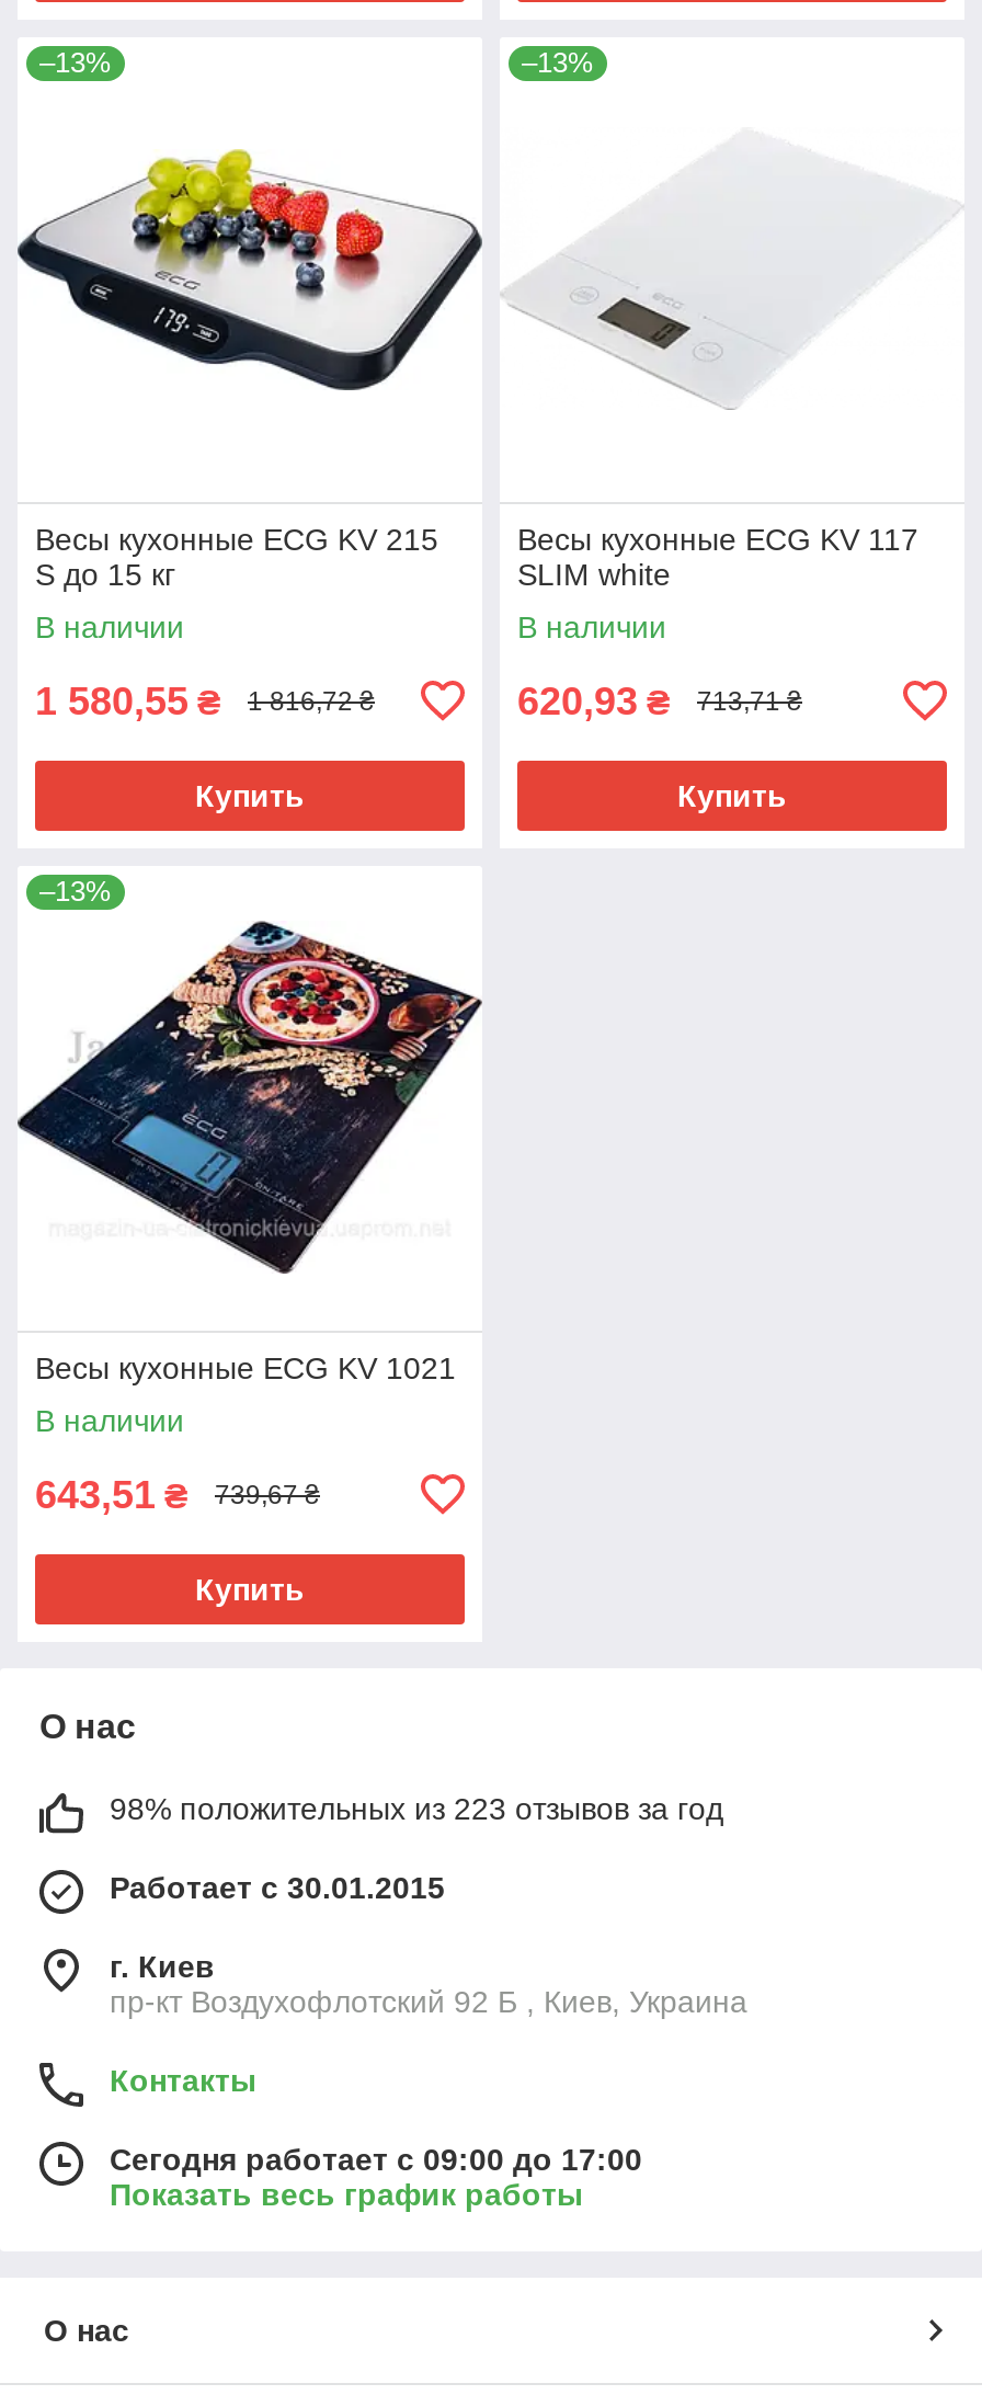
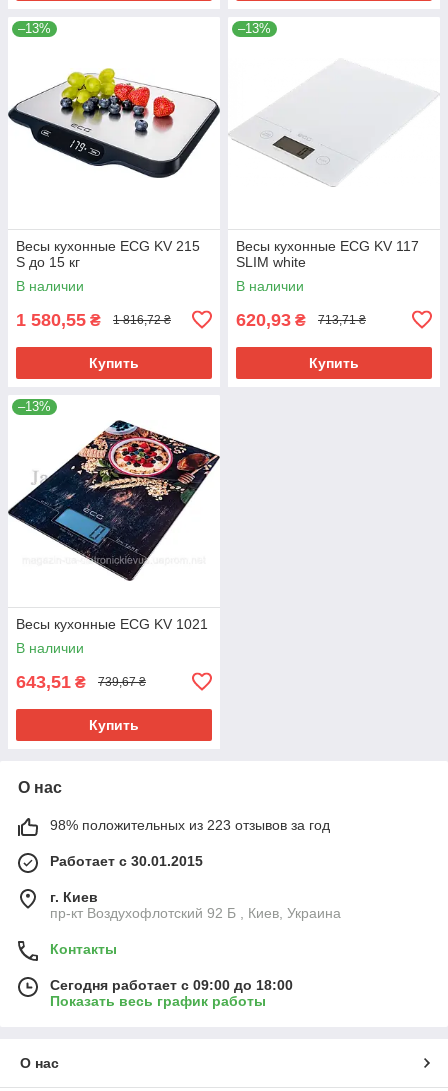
- Сегодня работает с 09:00 до 17:00
+ Сегодня работает с 09:00 до 18:00
